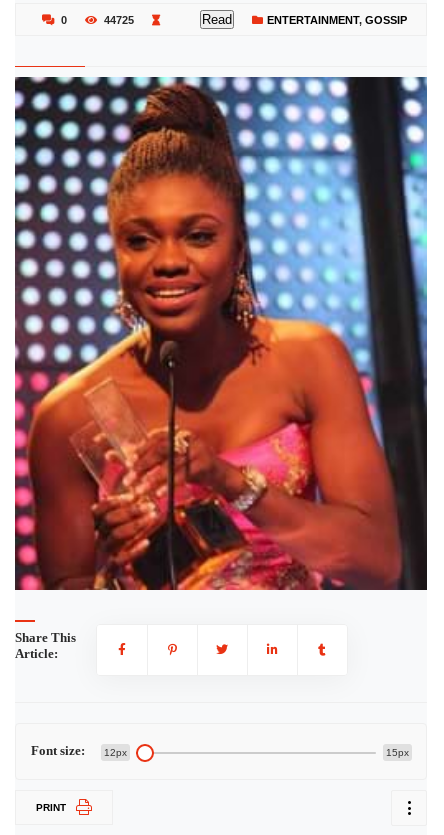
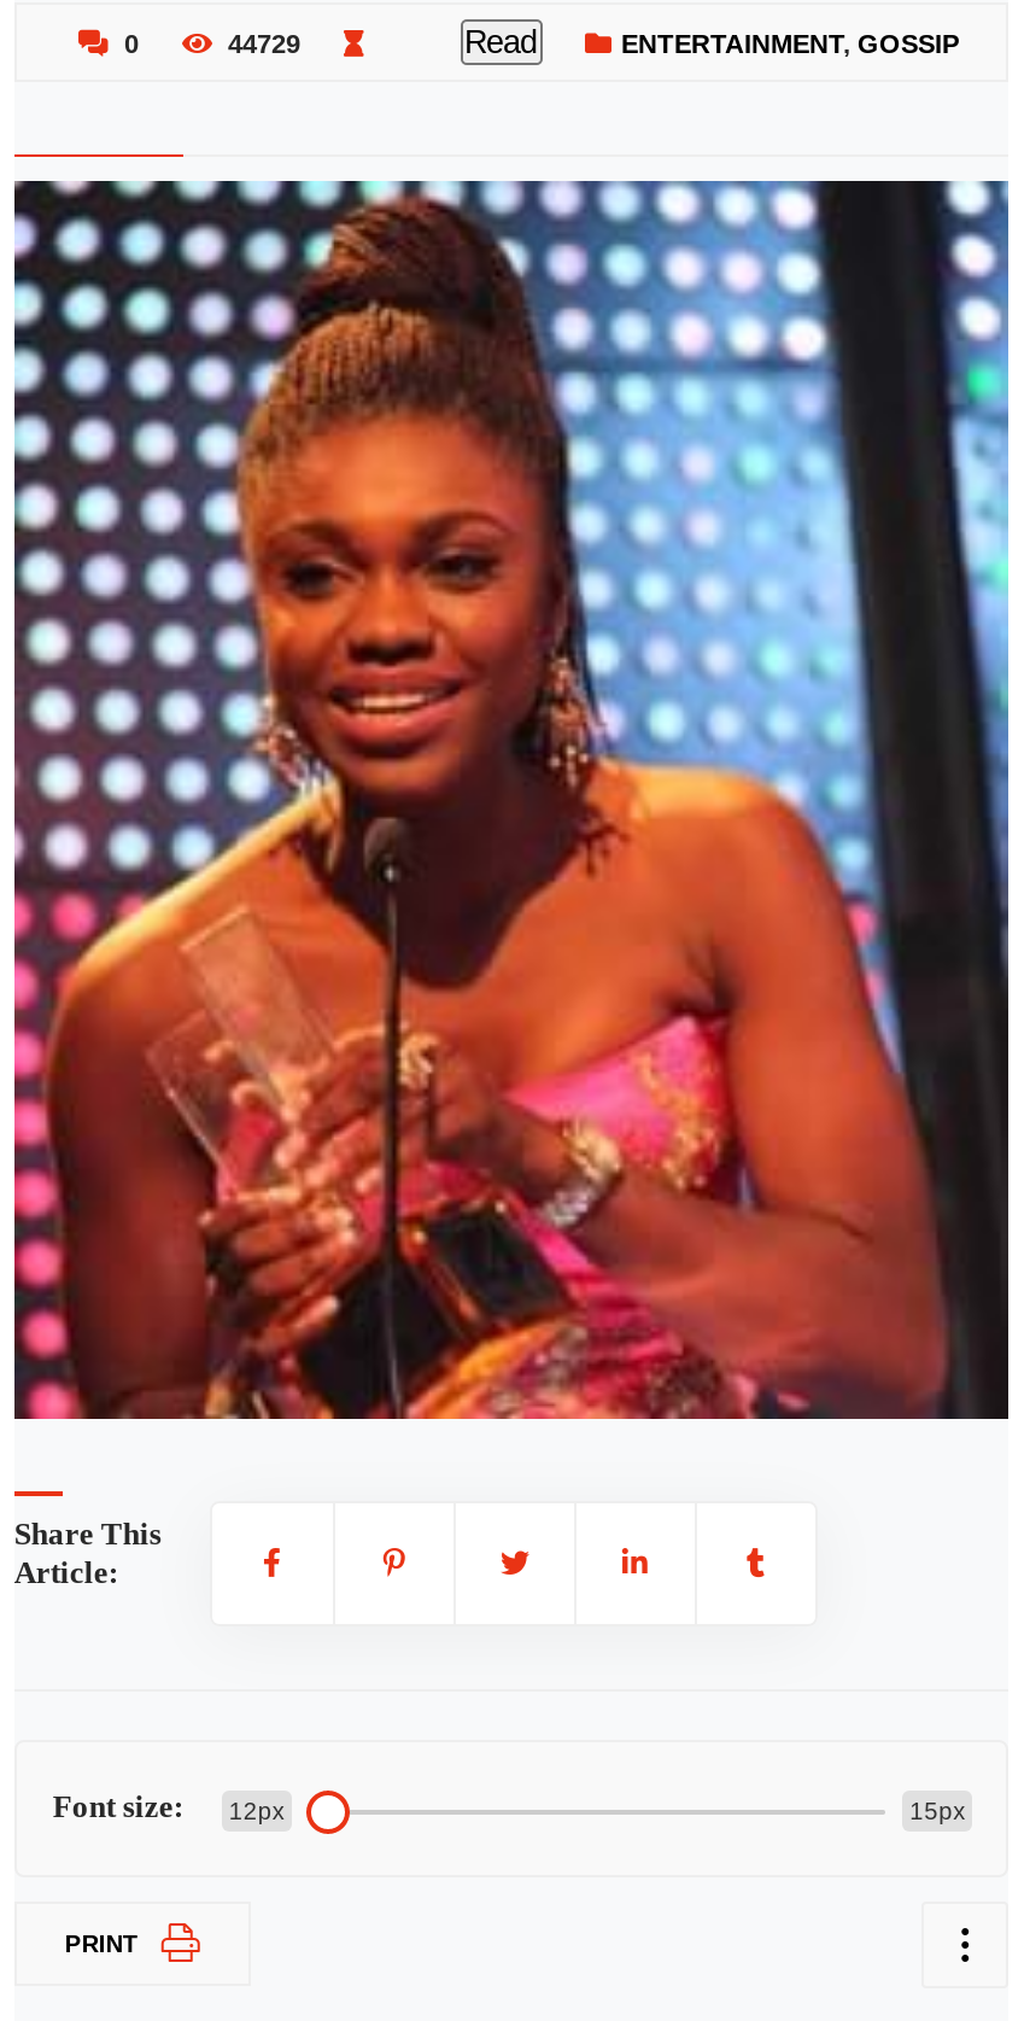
- 44725
+ 44729
